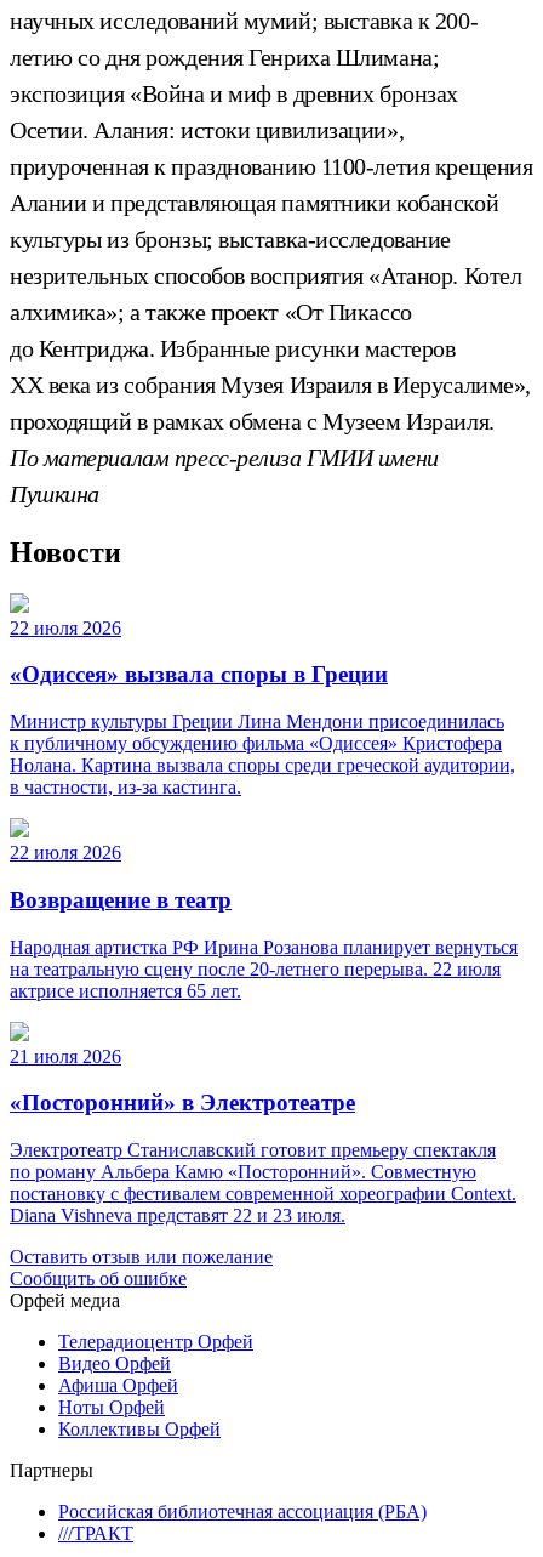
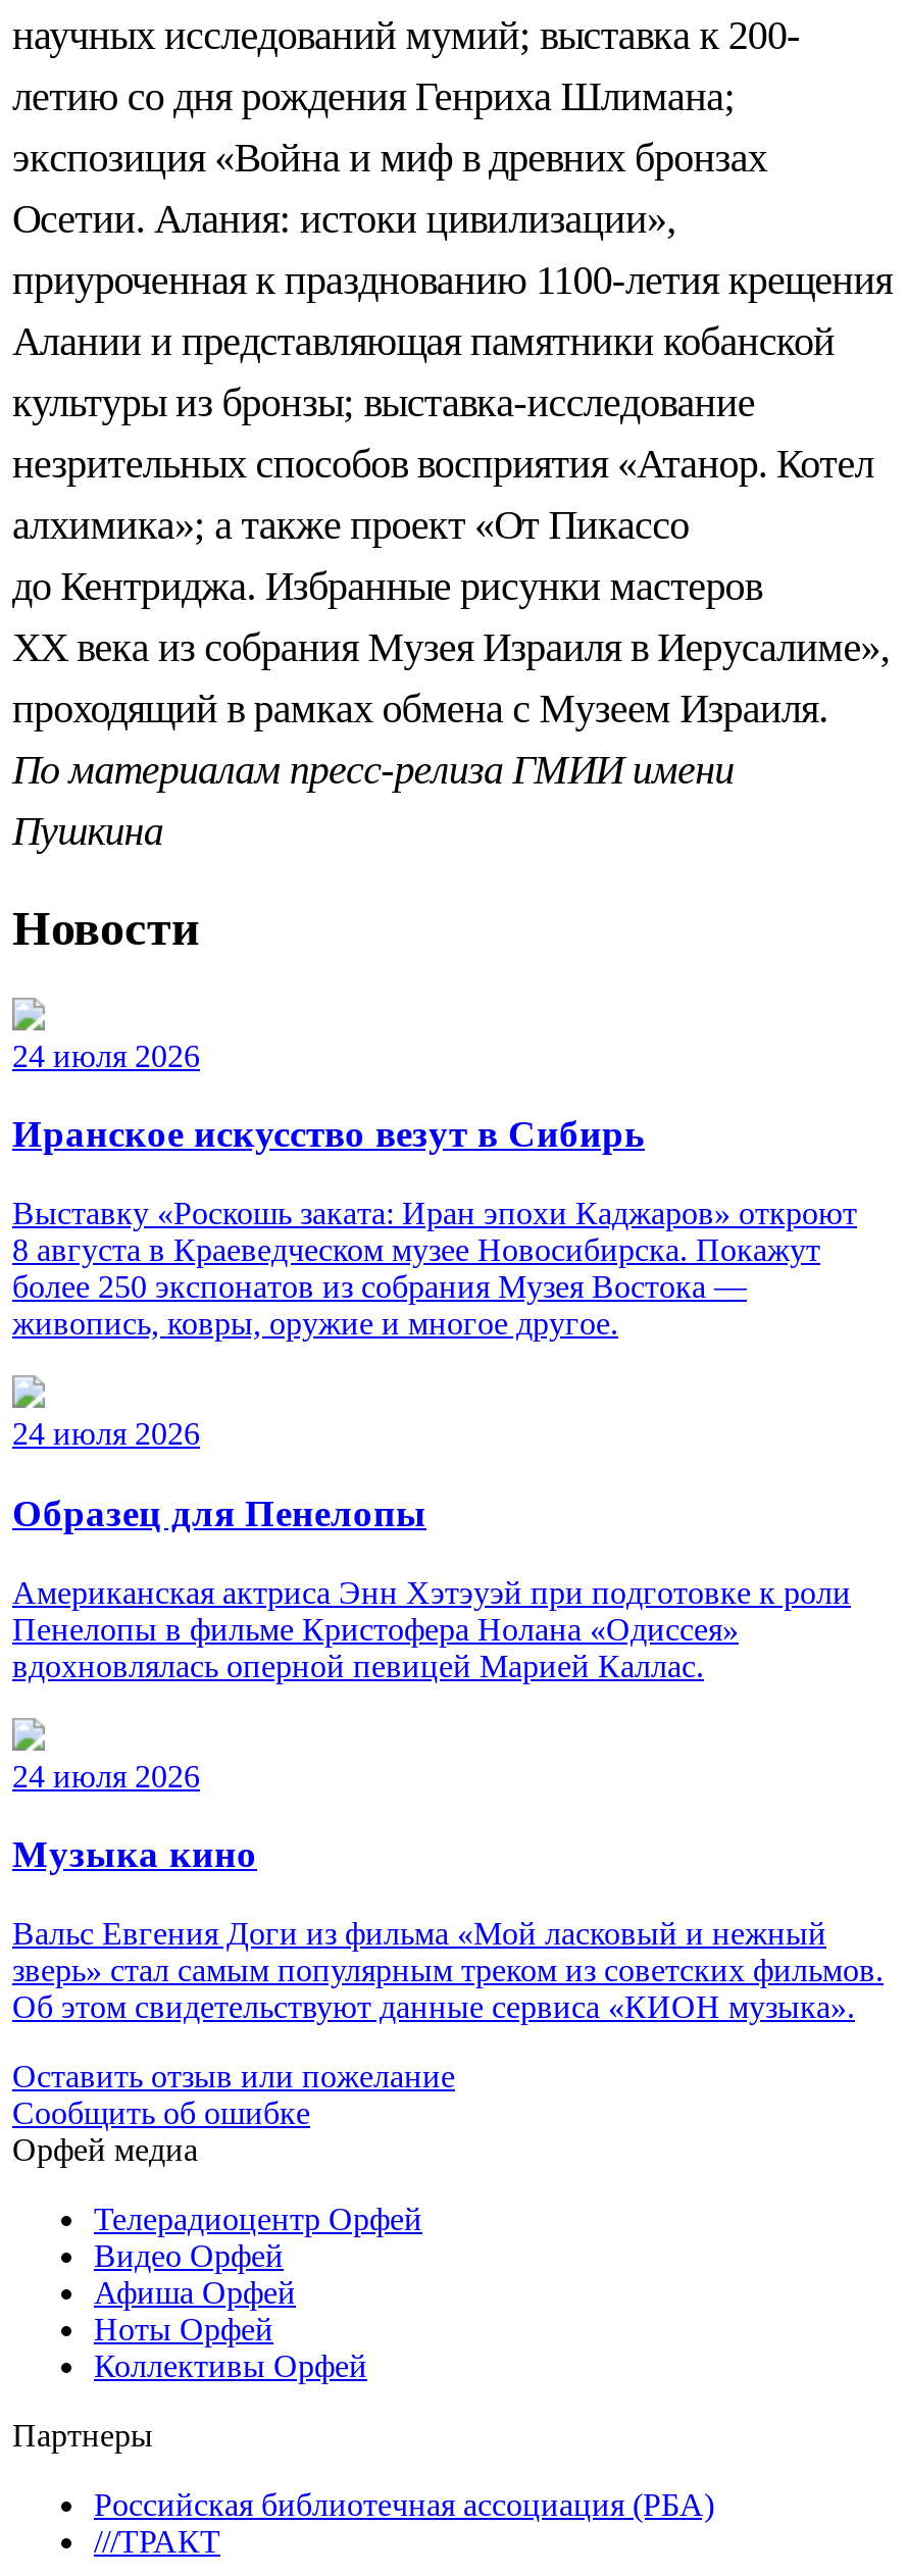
- 22 июля 2026
+ 24 июля 2026

- «Одиссея» вызвала споры в Греции
+ Иранское искусство везут в Сибирь

- Министр культуры Греции Лина Мендони присоединилась
- к публичному обсуждению фильма «Одиссея» Кристофера
- Нолана. Картина вызвала споры среди греческой аудитории,
- в частности, из-за кастинга.
+ Выставку «Роскошь заката: Иран эпохи Каджаров» откроют
+ 8 августа в Краеведческом музее Новосибирска. Покажут
+ более 250 экспонатов из собрания Музея Востока —
+ живопись, ковры, оружие и многое другое.

- 22 июля 2026
+ 24 июля 2026

- Возвращение в театр
+ Образец для Пенелопы

- Народная артистка РФ Ирина Розанова планирует вернуться
- на театральную сцену после 20-летнего перерыва. 22 июля
- актрисе исполняется 65 лет.
+ Американская актриса Энн Хэтэуэй при подготовке к роли
+ Пенелопы в фильме Кристофера Нолана «Одиссея»
+ вдохновлялась оперной певицей Марией Каллас.

- 21 июля 2026
+ 24 июля 2026

- «Посторонний» в Электротеатре
+ Музыка кино

- Электротеатр Станиславский готовит премьеру спектакля
- по роману Альбера Камю «Посторонний». Совместную
- постановку с фестивалем современной хореографии Context.
- Diana Vishneva представят 22 и 23 июля.
+ Вальс Евгения Доги из фильма «Мой ласковый и нежный
+ зверь» стал самым популярным треком из советских фильмов.
+ Об этом свидетельствуют данные сервиса «КИОН музыка».
